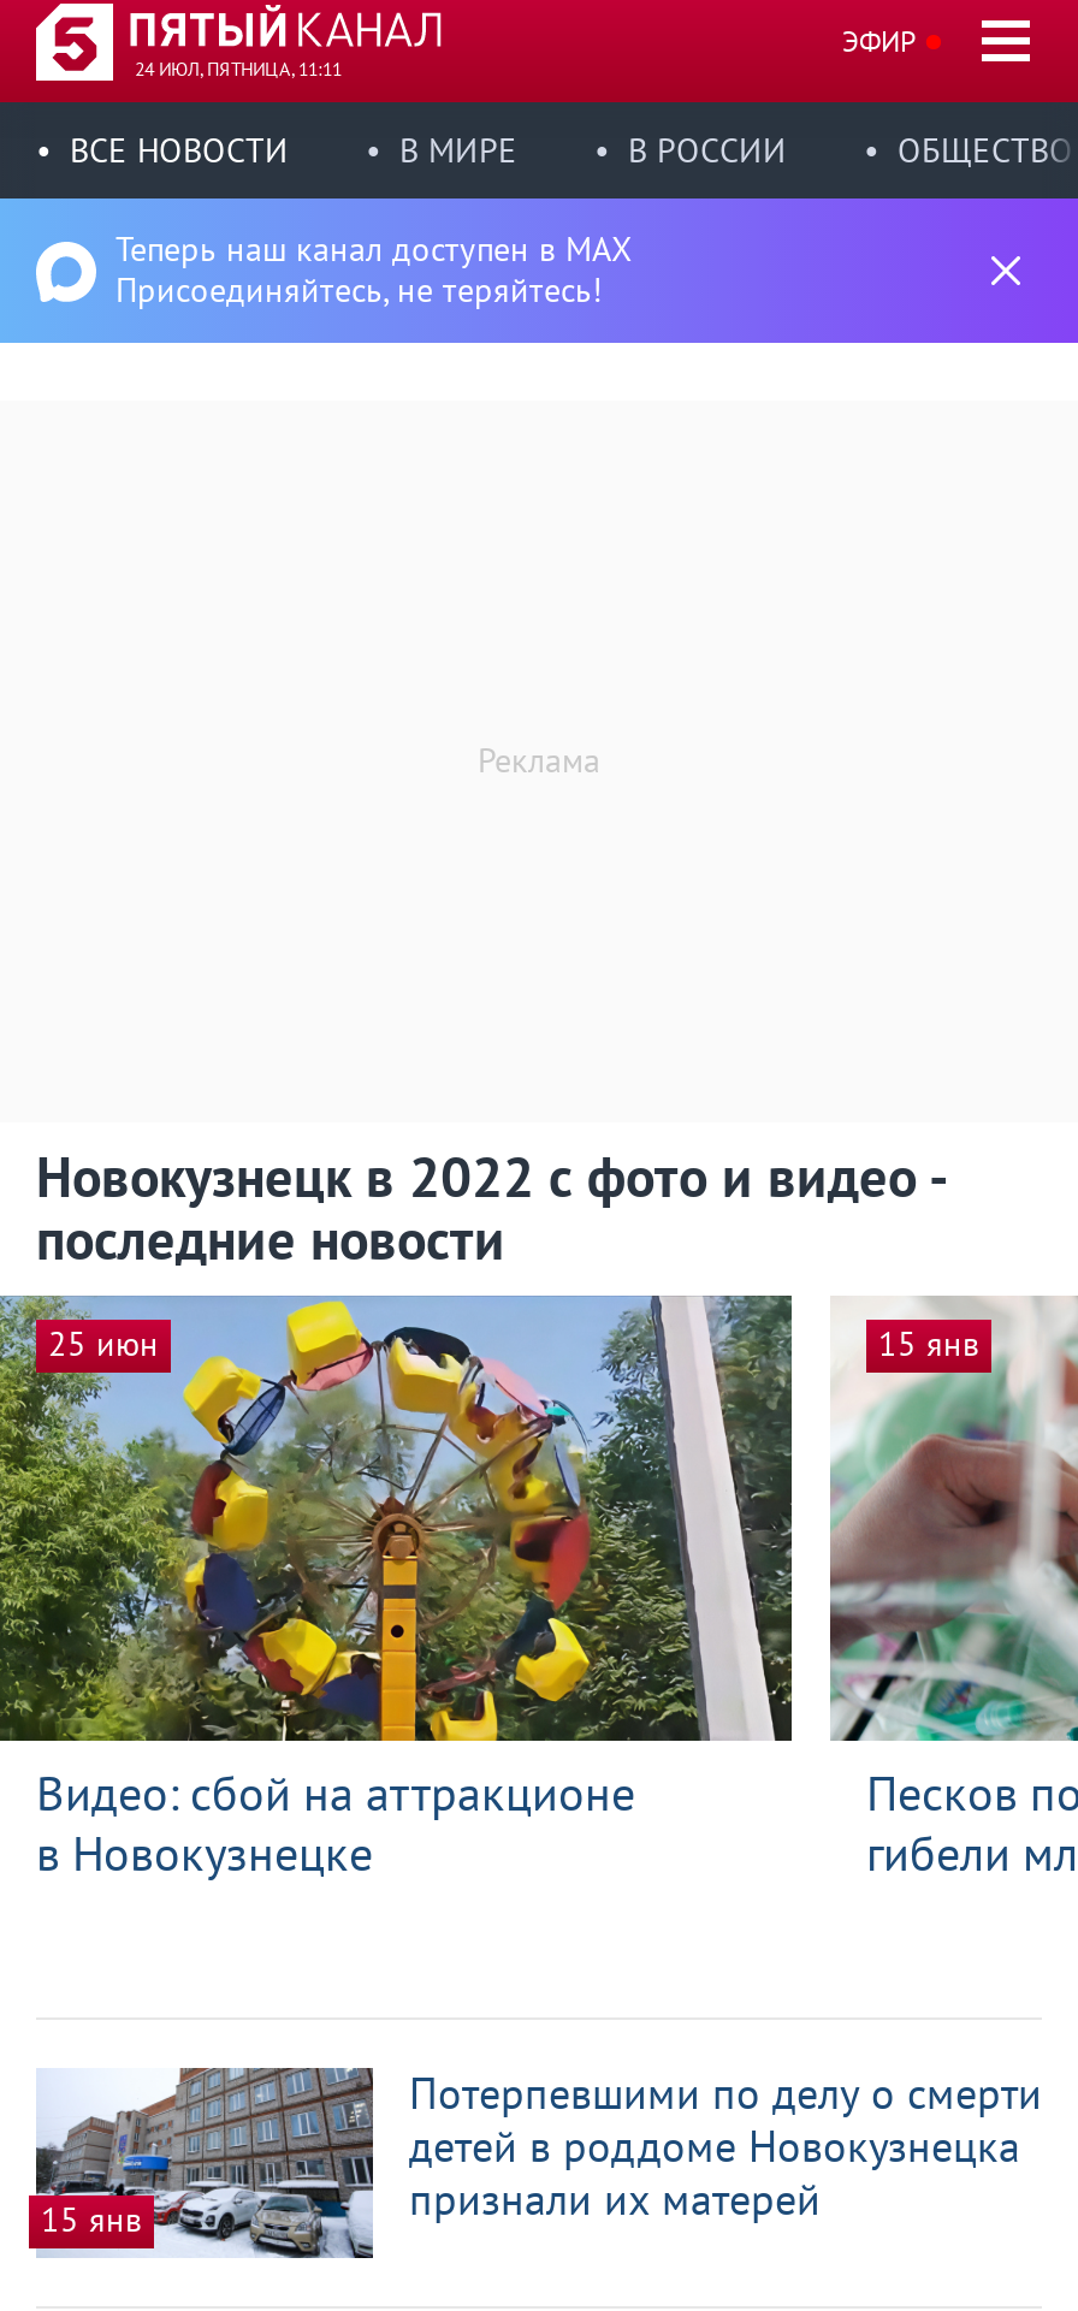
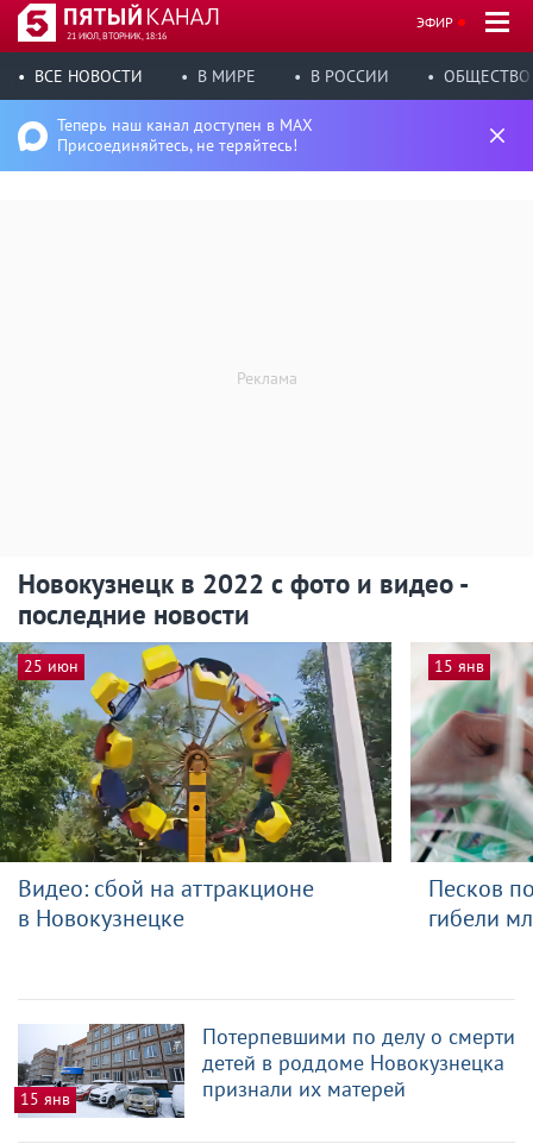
- 24 ИЮЛ, ПЯТНИЦА, 11:11
+ 21 ИЮЛ, ВТОРНИК, 18:16
